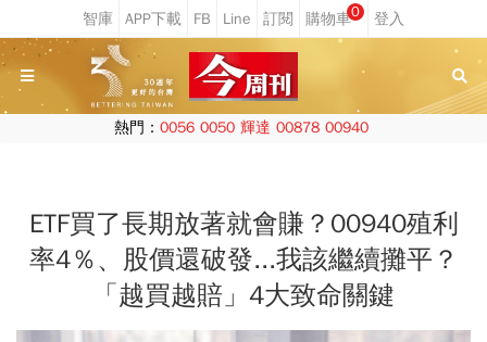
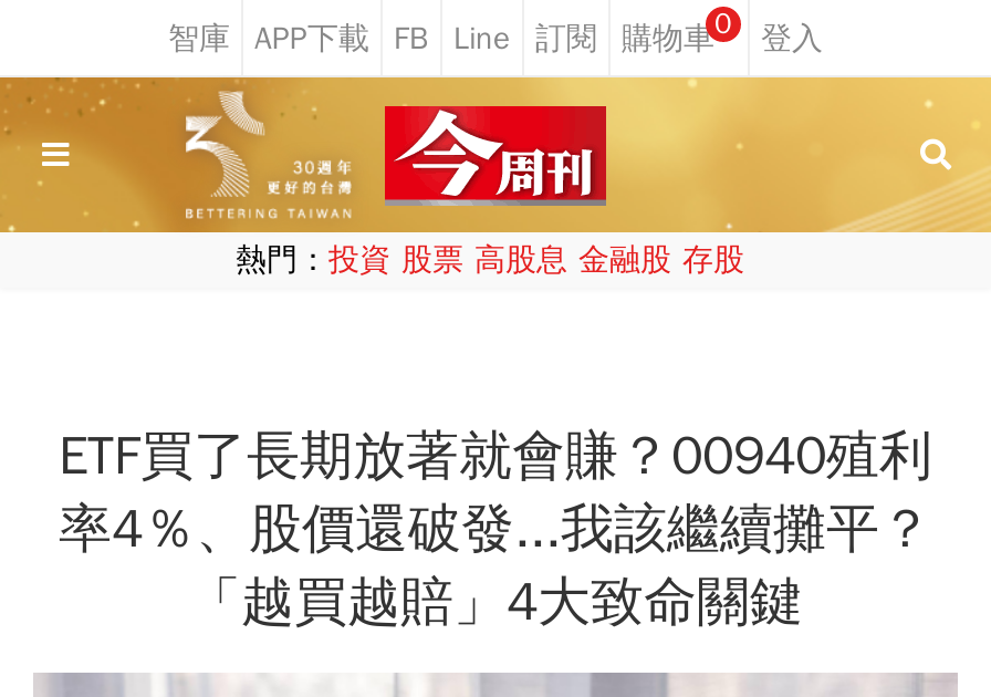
- 熱門：0056 0050 輝達 00878 00940
+ 熱門：投資 股票 高股息 金融股 存股
